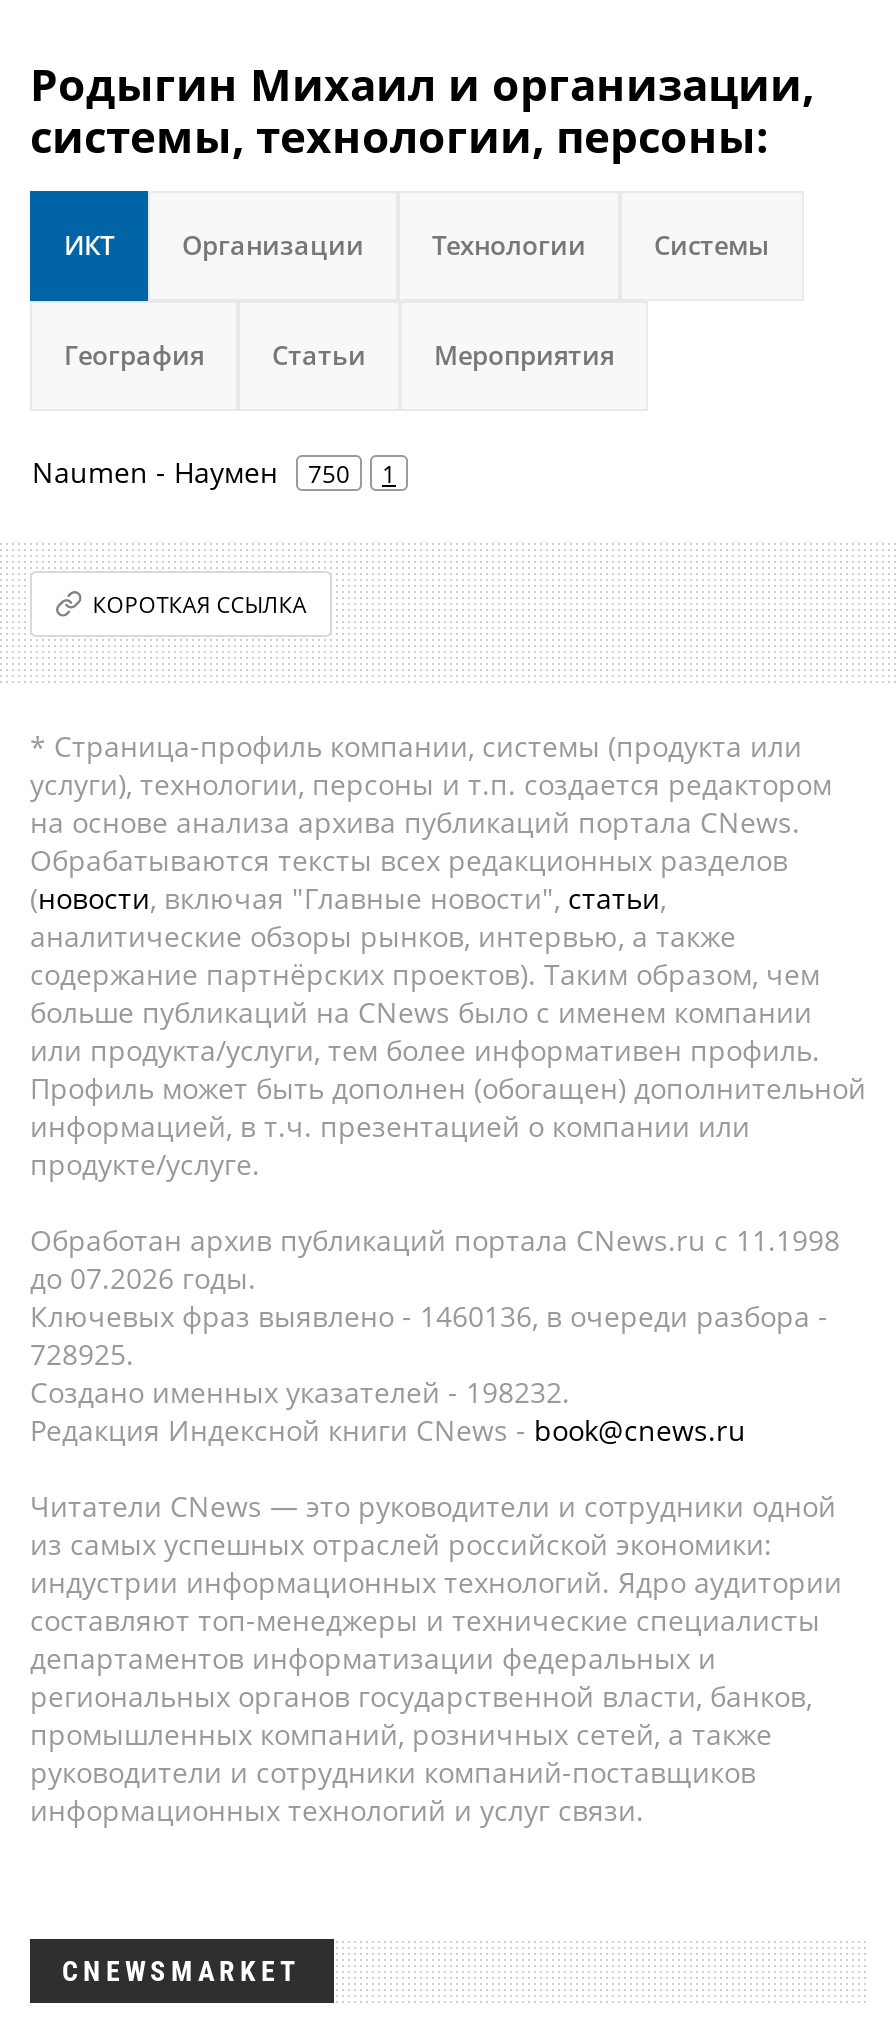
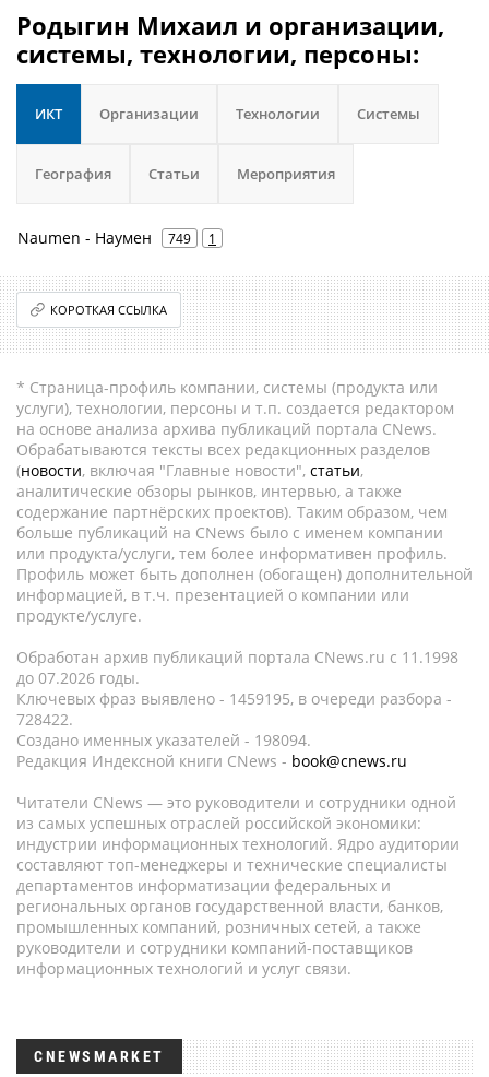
- Naumen - Наумен 750 1
+ Naumen - Наумен 749 1

- Ключевых фраз выявлено - 1460136, в очереди разбора -
+ Ключевых фраз выявлено - 1459195, в очереди разбора -

- 728925.
+ 728422.

- Создано именных указателей - 198232.
+ Создано именных указателей - 198094.
